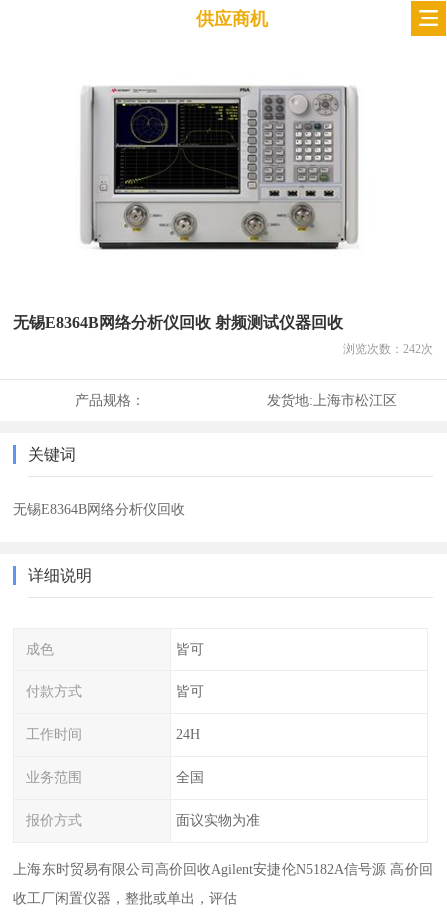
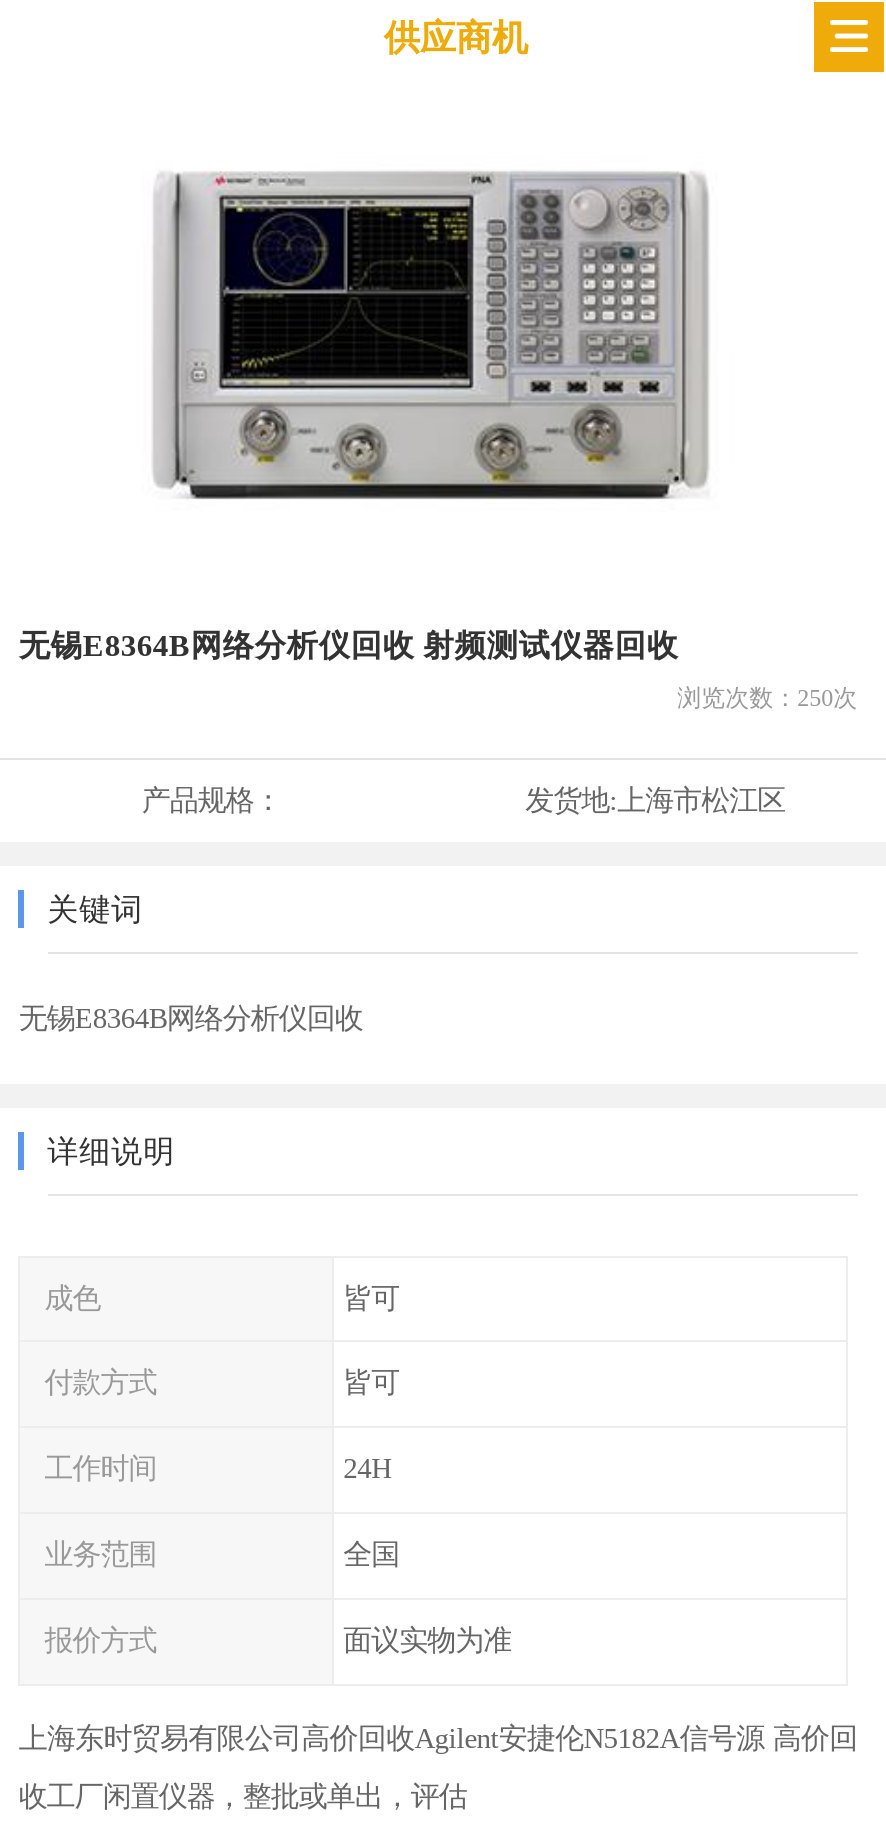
- 浏览次数：242次
+ 浏览次数：250次
